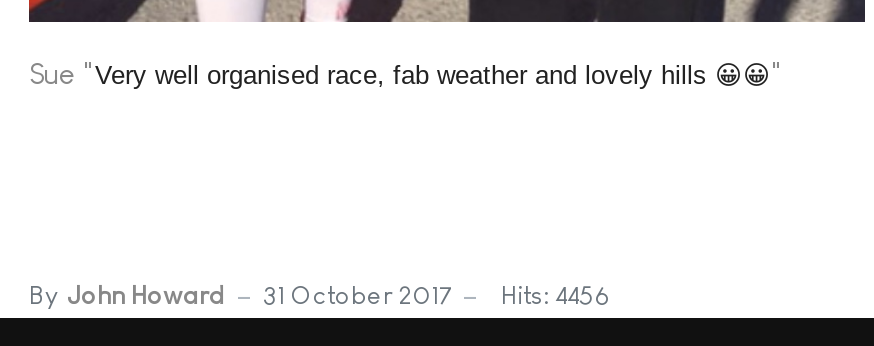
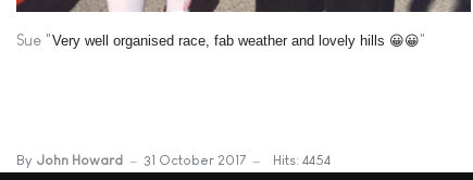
- By John Howard 31 October 2017 Hits: 4456
+ By John Howard 31 October 2017 Hits: 4454
